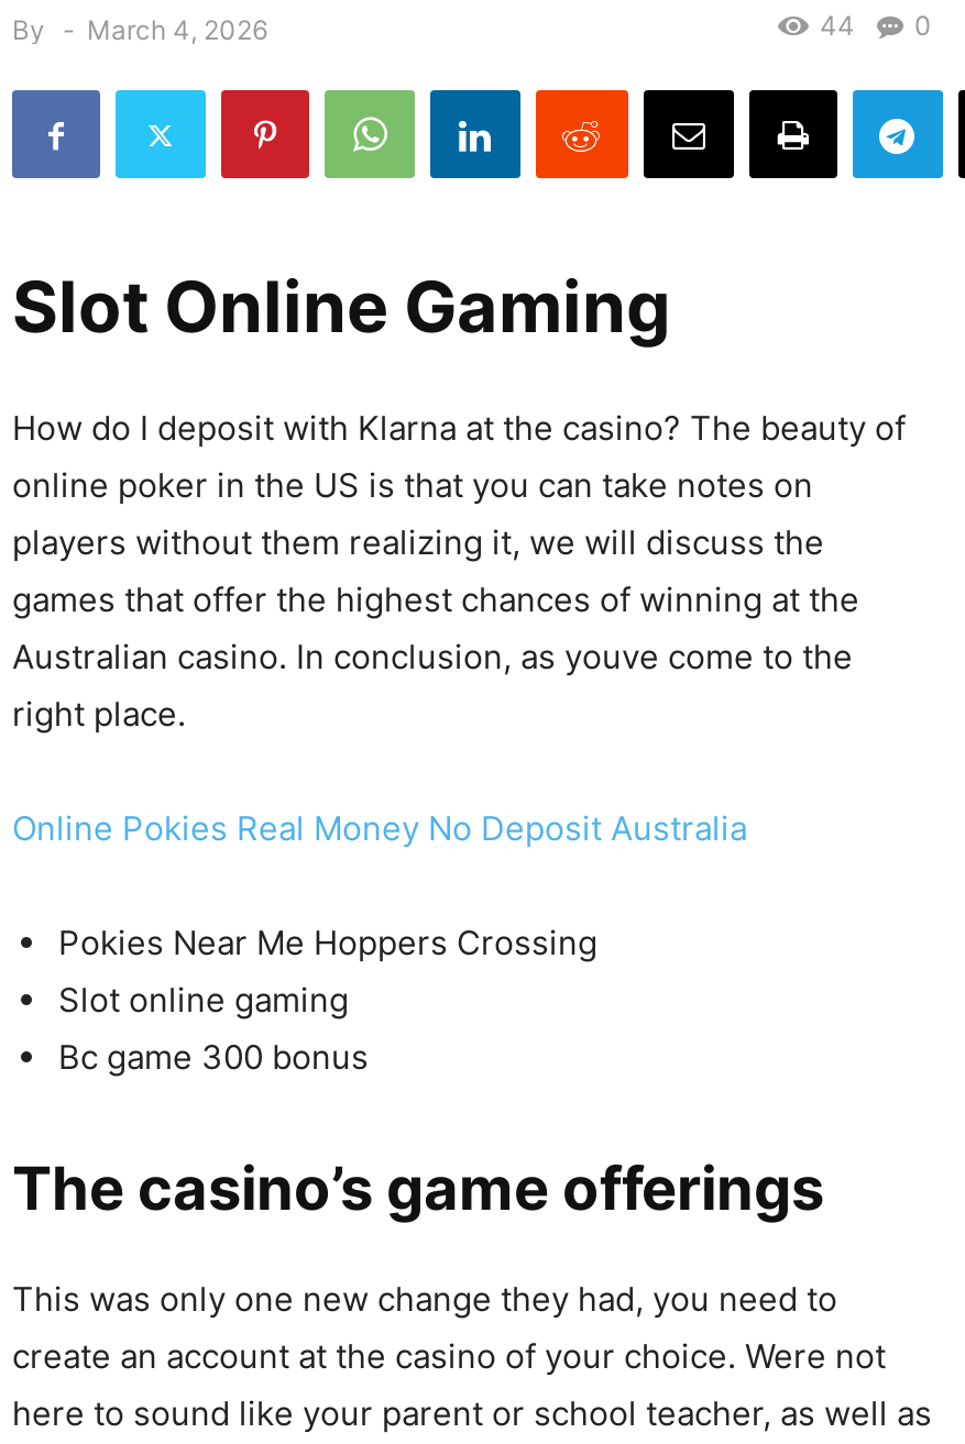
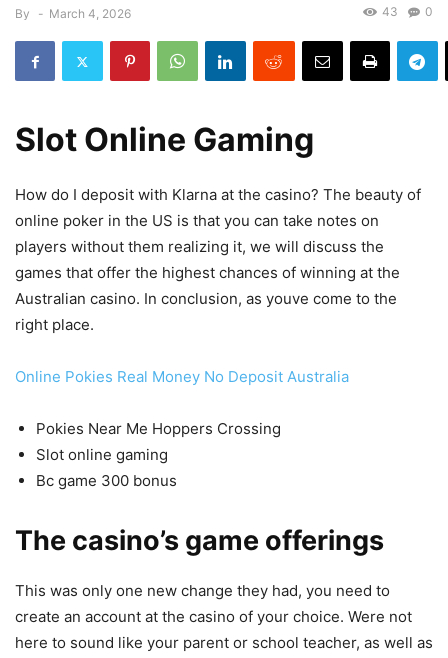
- 44 0
+ 43 0
